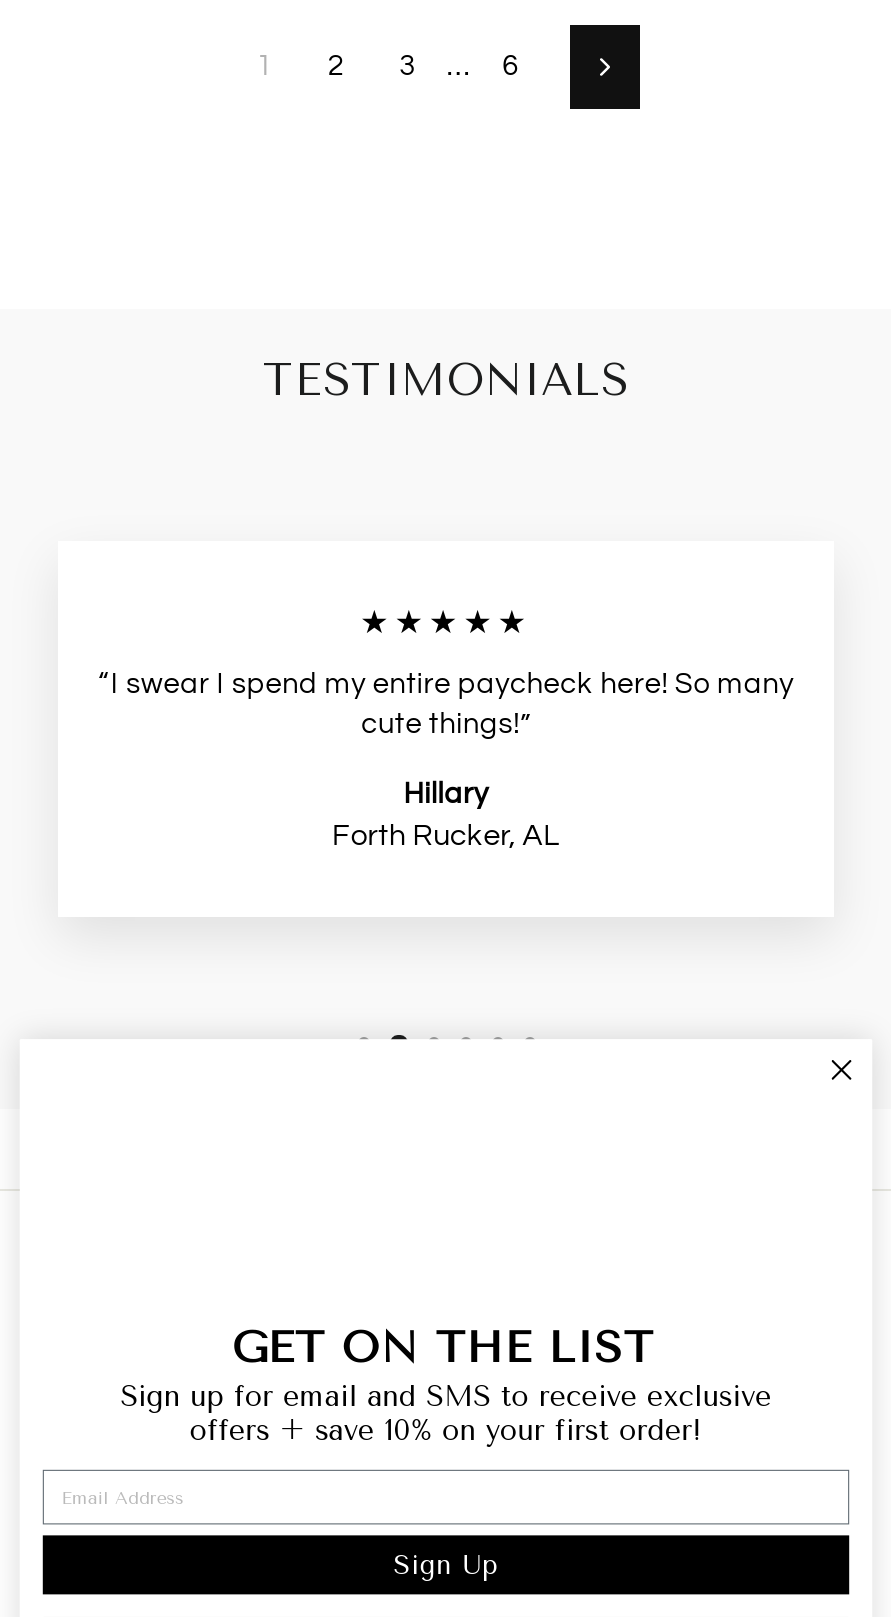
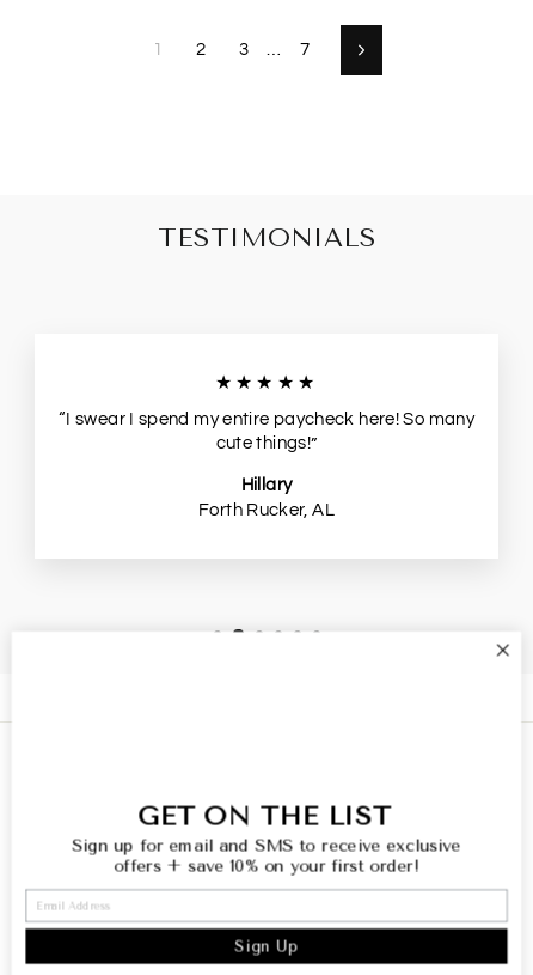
- 6
+ 7
